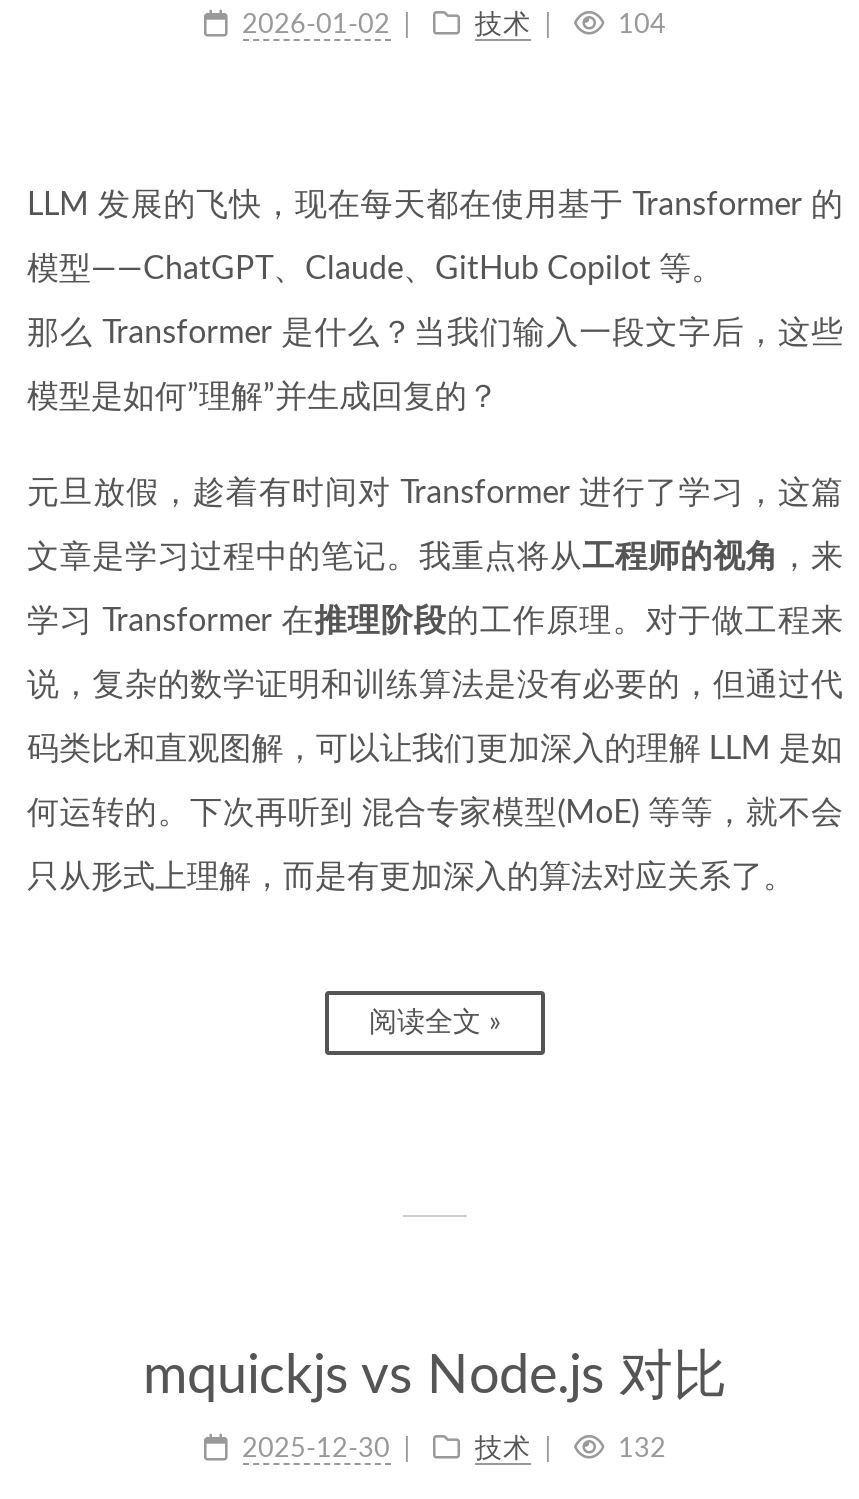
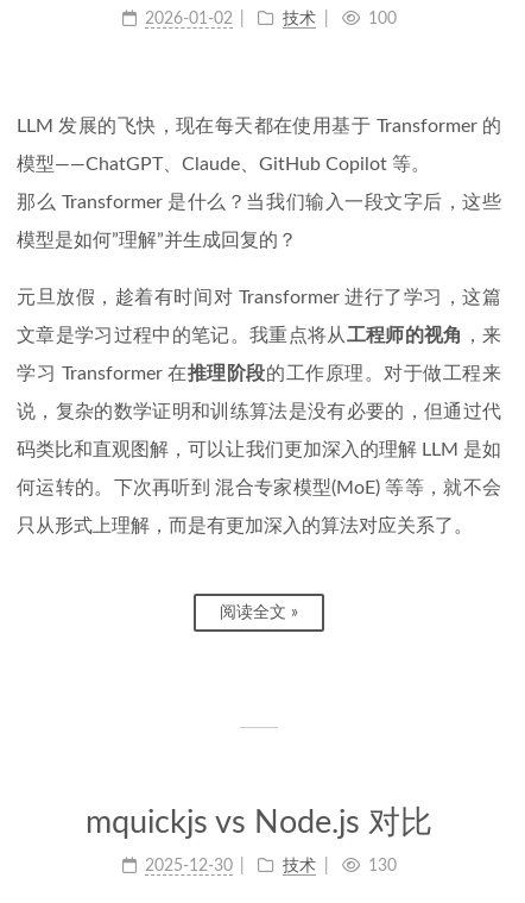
- 104
+ 100

- 132
+ 130
